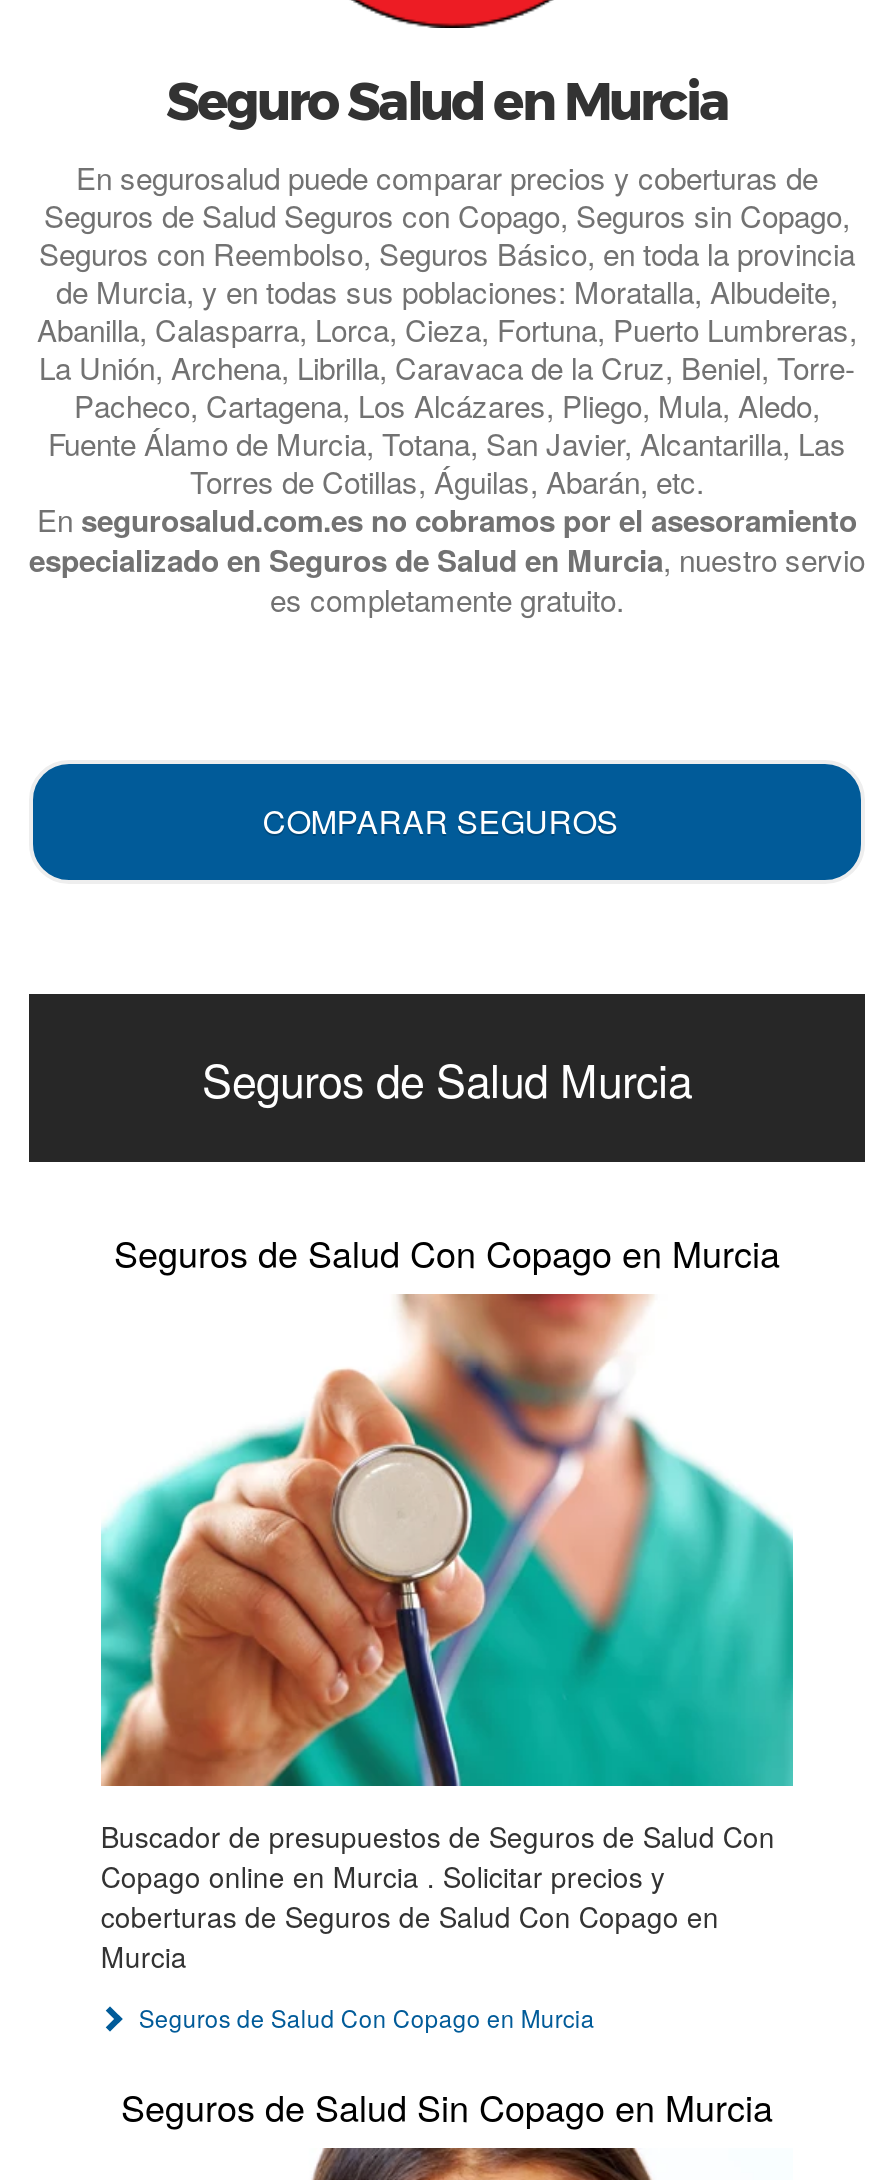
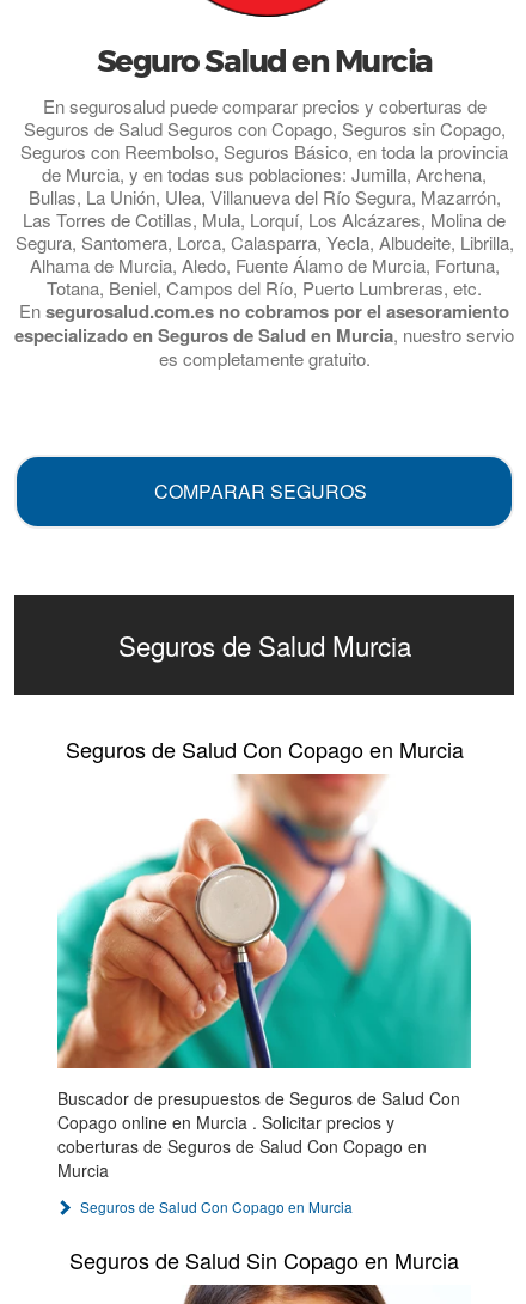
- de Murcia, y en todas sus poblaciones: Moratalla, Albudeite,
- Abanilla, Calasparra, Lorca, Cieza, Fortuna, Puerto Lumbreras,
- La Unión, Archena, Librilla, Caravaca de la Cruz, Beniel, Torre-
- Pacheco, Cartagena, Los Alcázares, Pliego, Mula, Aledo,
- Fuente Álamo de Murcia, Totana, San Javier, Alcantarilla, Las
- Torres de Cotillas, Águilas, Abarán, etc.
+ de Murcia, y en todas sus poblaciones: Jumilla, Archena,
+ Bullas, La Unión, Ulea, Villanueva del Río Segura, Mazarrón,
+ Las Torres de Cotillas, Mula, Lorquí, Los Alcázares, Molina de
+ Segura, Santomera, Lorca, Calasparra, Yecla, Albudeite, Librilla,
+ Alhama de Murcia, Aledo, Fuente Álamo de Murcia, Fortuna,
+ Totana, Beniel, Campos del Río, Puerto Lumbreras, etc.
